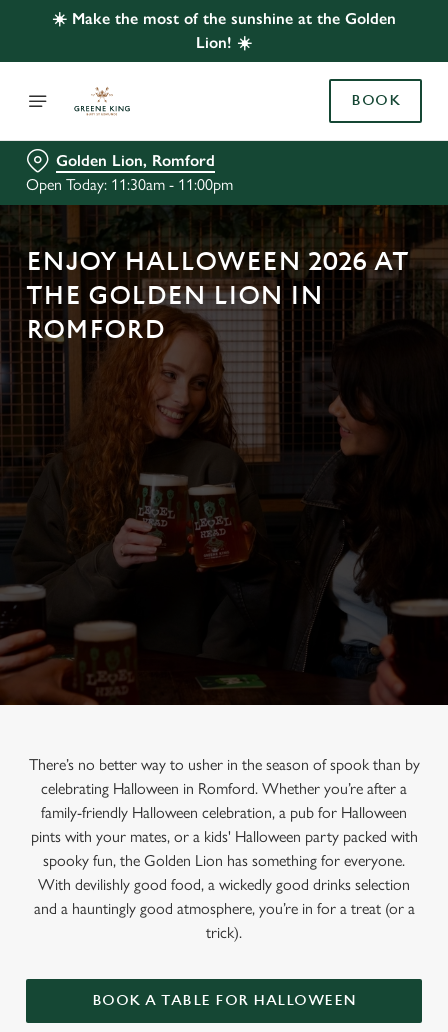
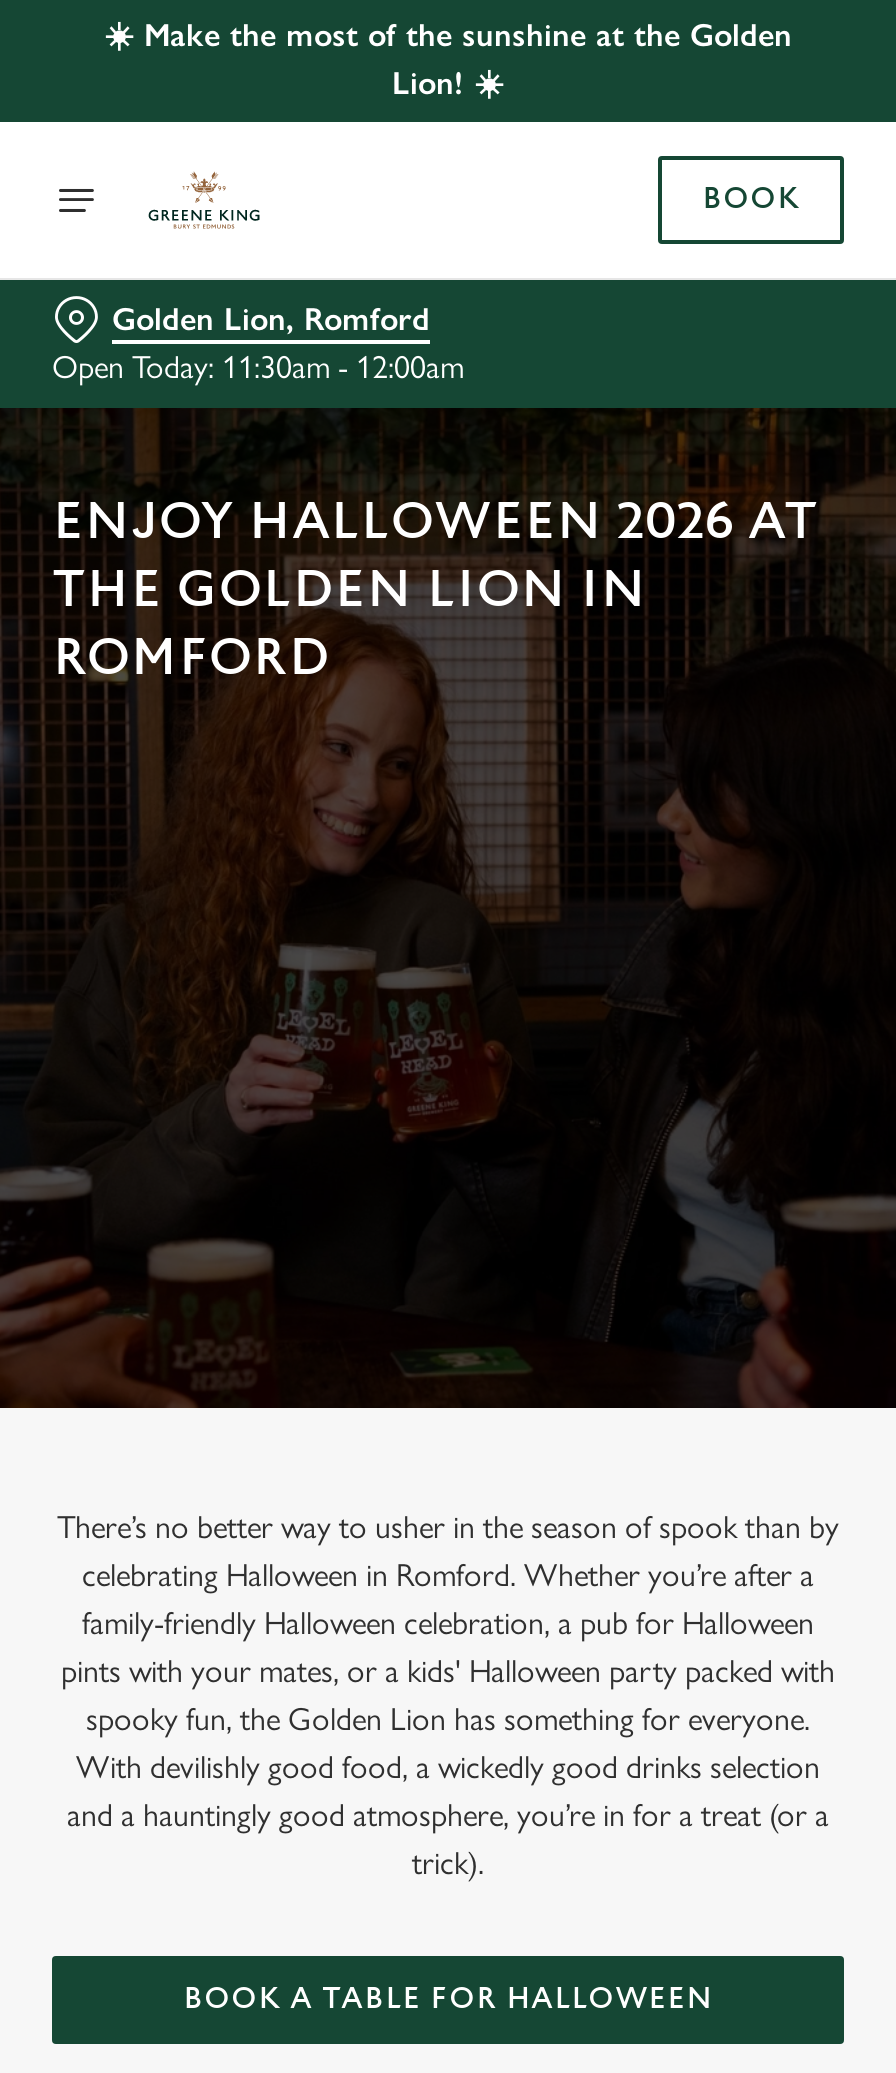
- Open Today: 11:30am - 11:00pm
+ Open Today: 11:30am - 12:00am
